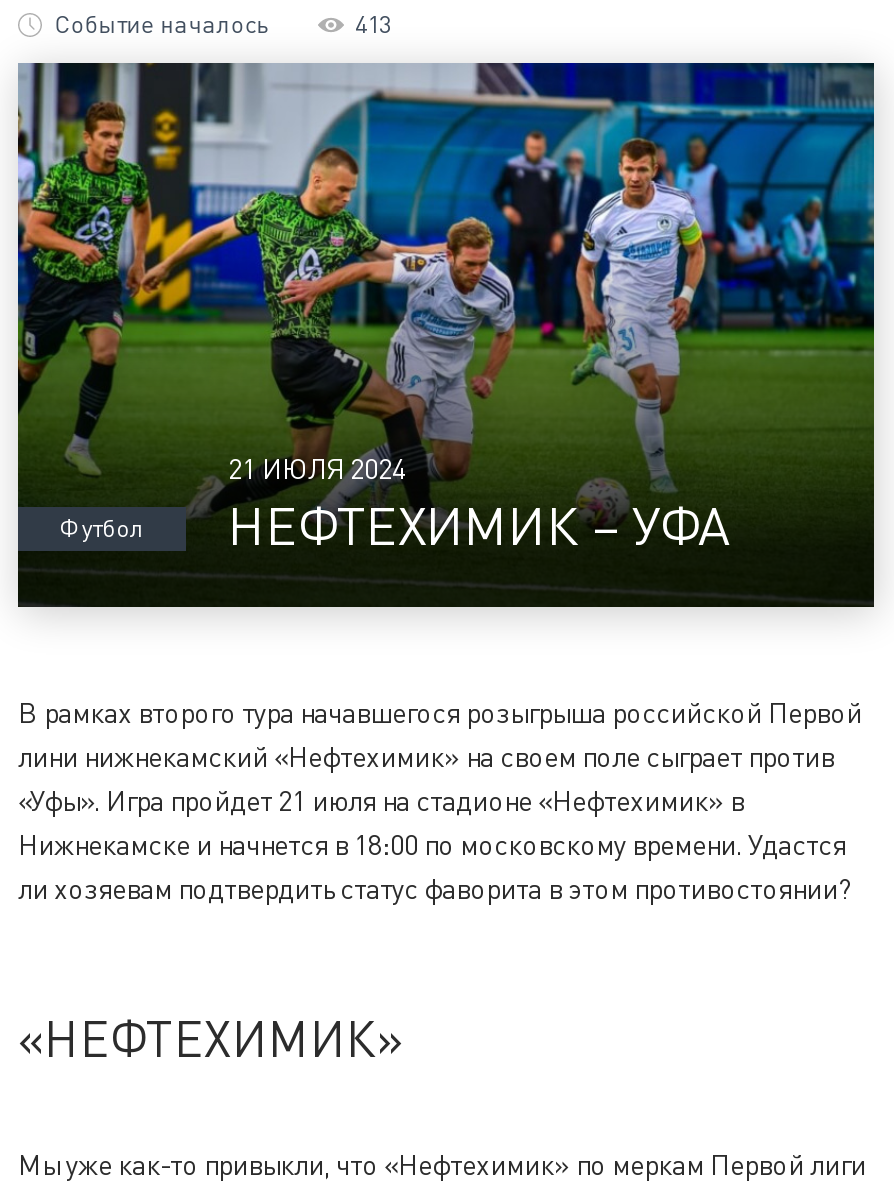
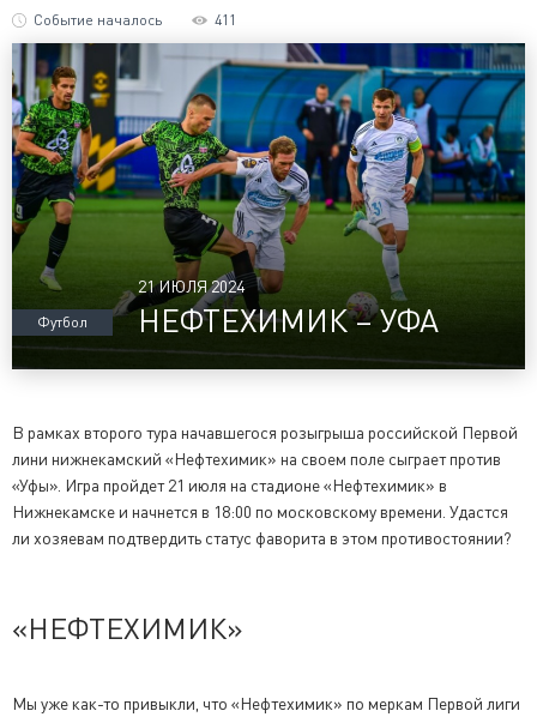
- 413
+ 411
